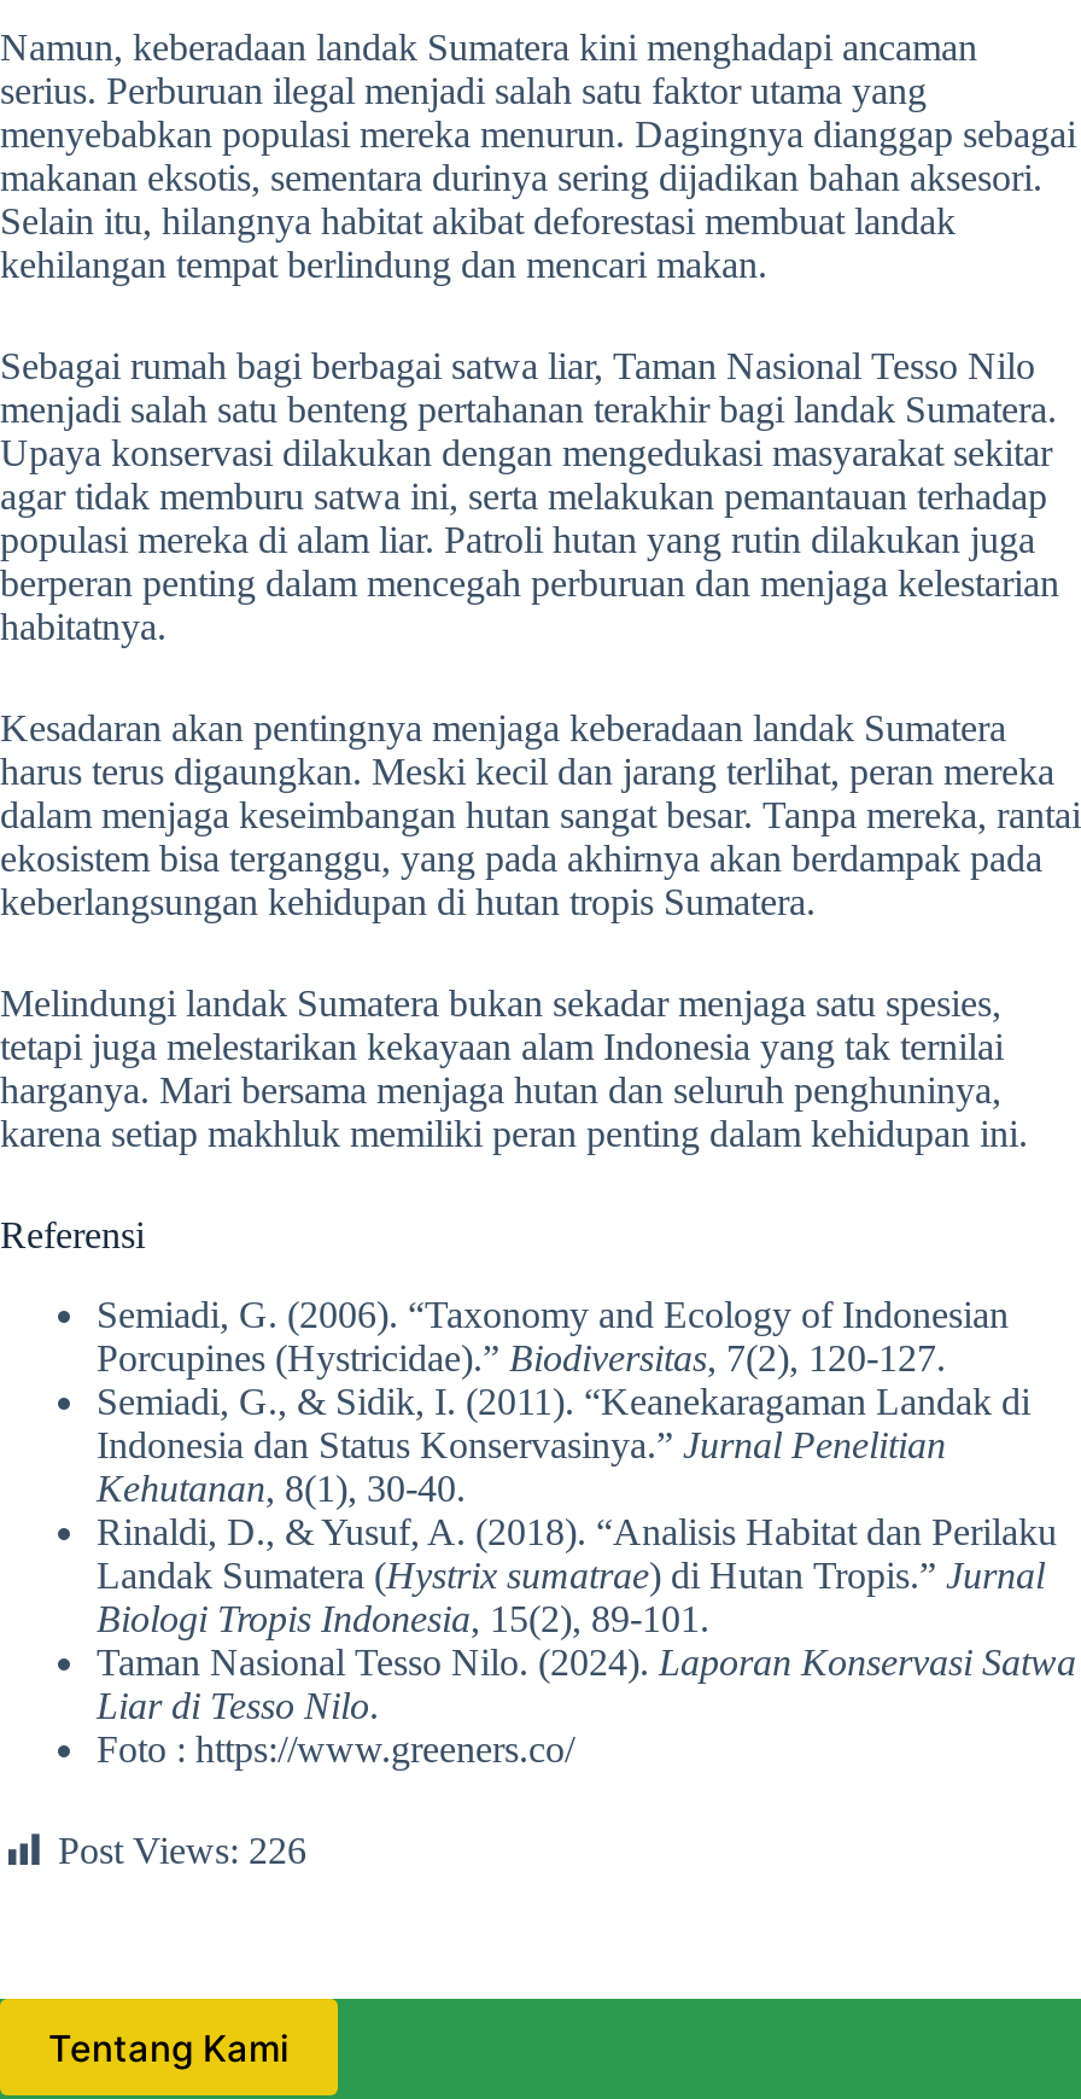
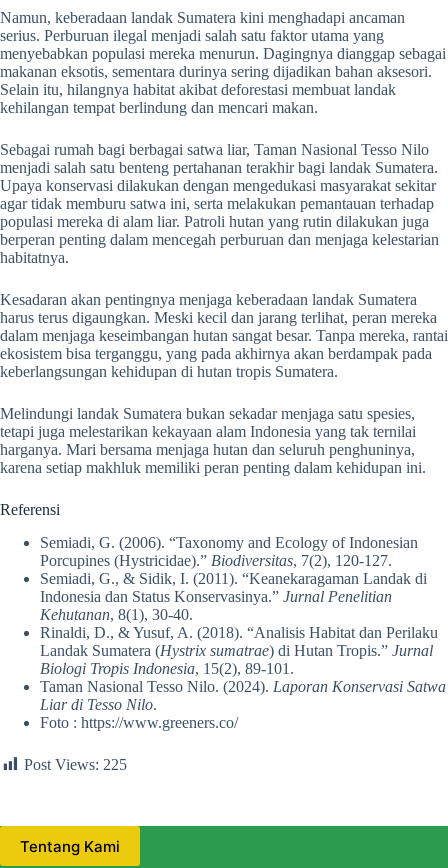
- Post Views: 226
+ Post Views: 225
